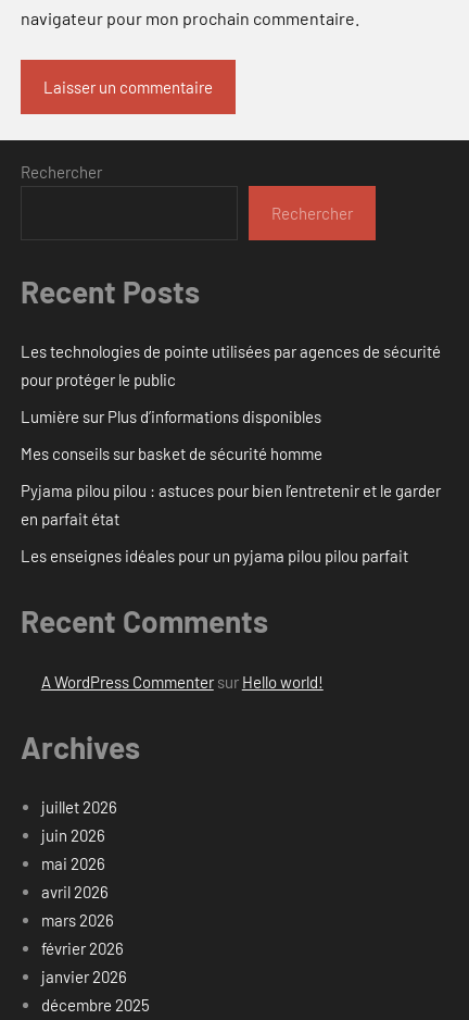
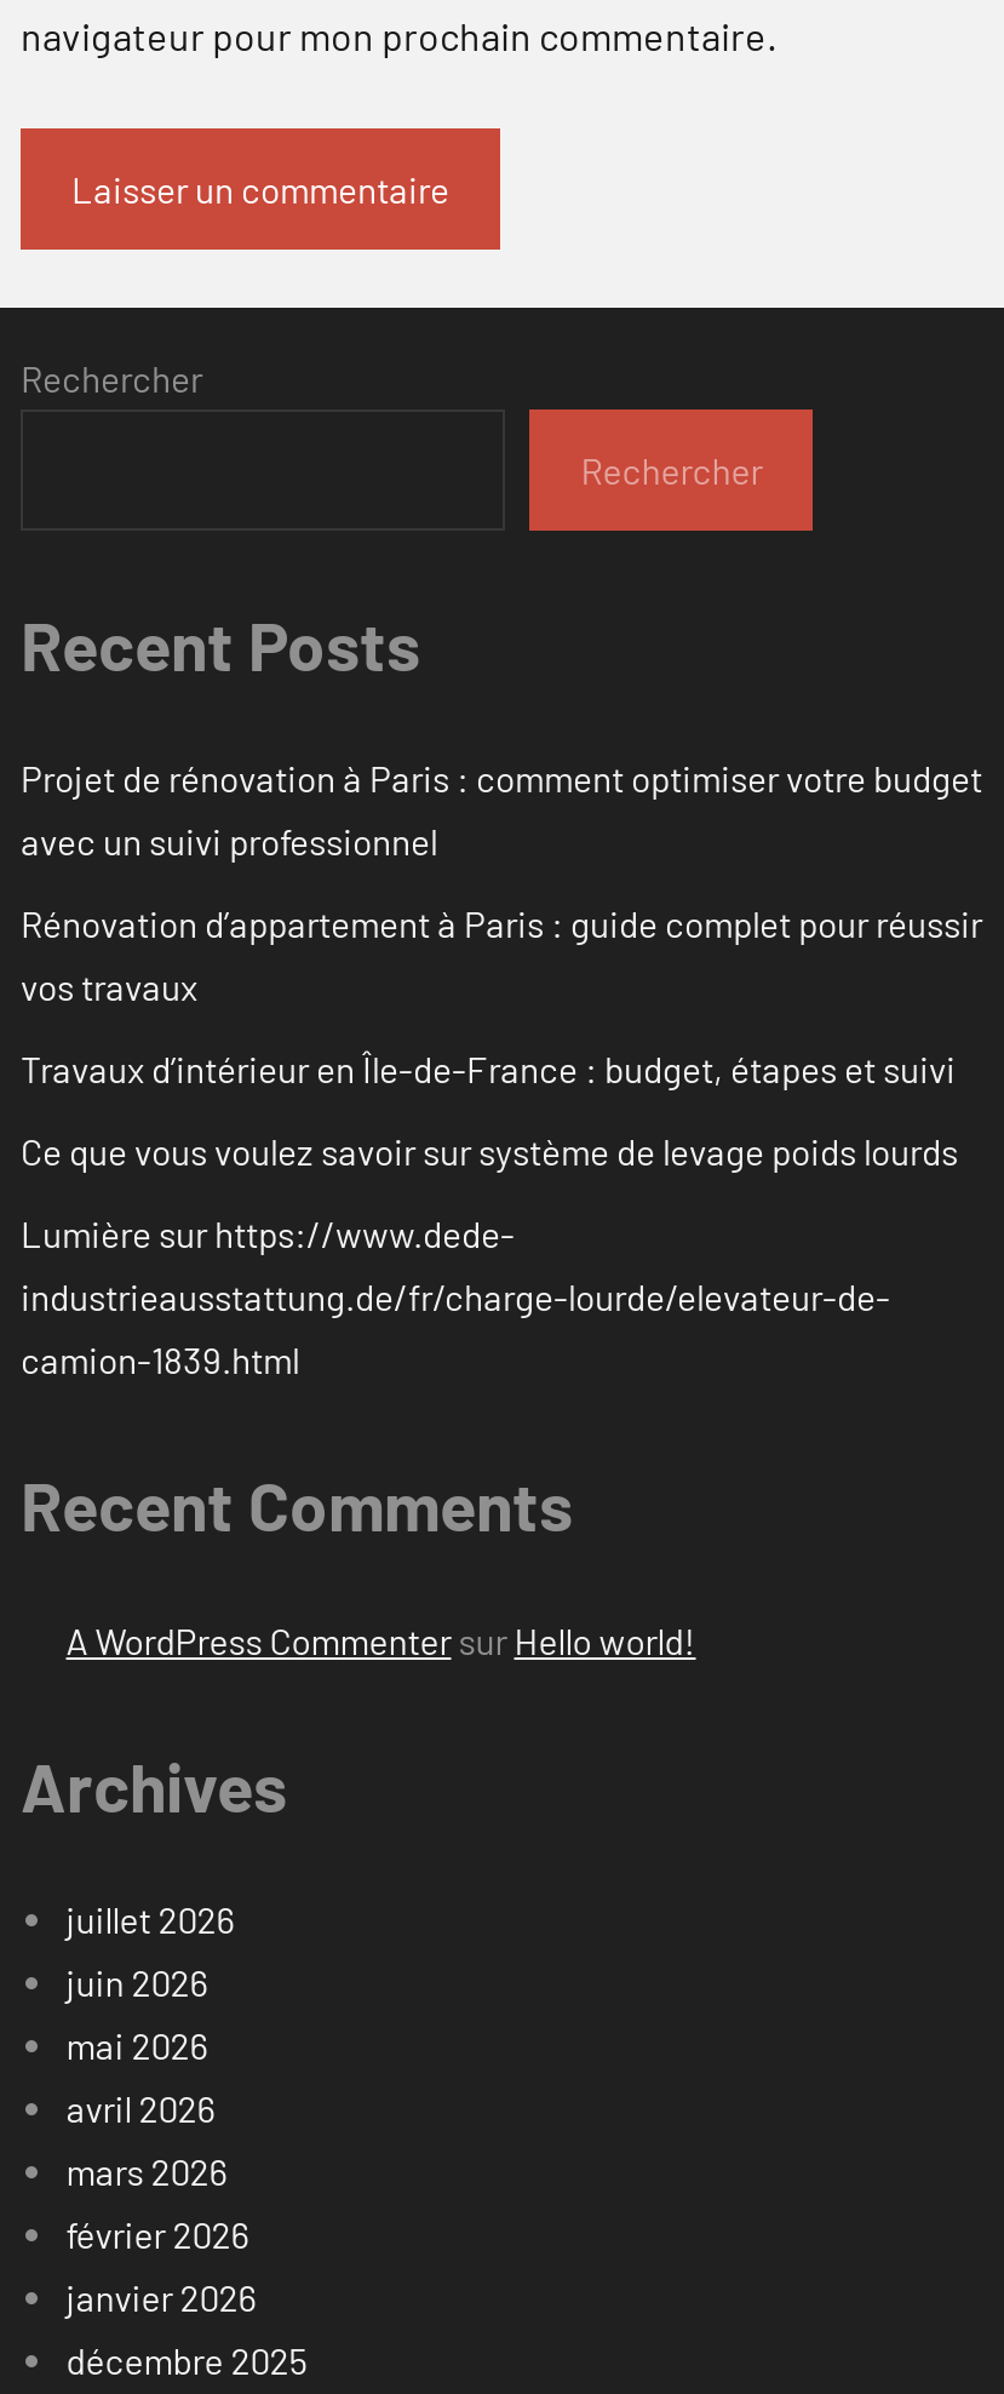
- Les technologies de pointe utilisées par agences de sécurité
- pour protéger le public
+ Projet de rénovation à Paris : comment optimiser votre budget
+ avec un suivi professionnel

- Lumière sur Plus d’informations disponibles
+ Rénovation d’appartement à Paris : guide complet pour réussir
+ vos travaux

- Mes conseils sur basket de sécurité homme
+ Travaux d’intérieur en Île-de-France : budget, étapes et suivi

- Pyjama pilou pilou : astuces pour bien l’entretenir et le garder
- en parfait état
+ Ce que vous voulez savoir sur système de levage poids lourds

- Les enseignes idéales pour un pyjama pilou pilou parfait
+ Lumière sur https://www.dede-
+ industrieausstattung.de/fr/charge-lourde/elevateur-de-
+ camion-1839.html
